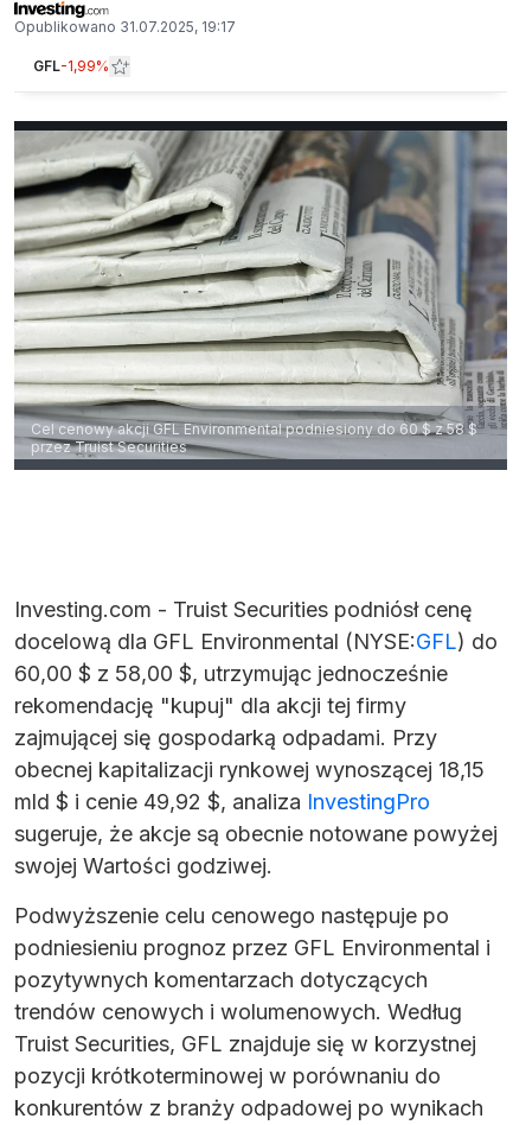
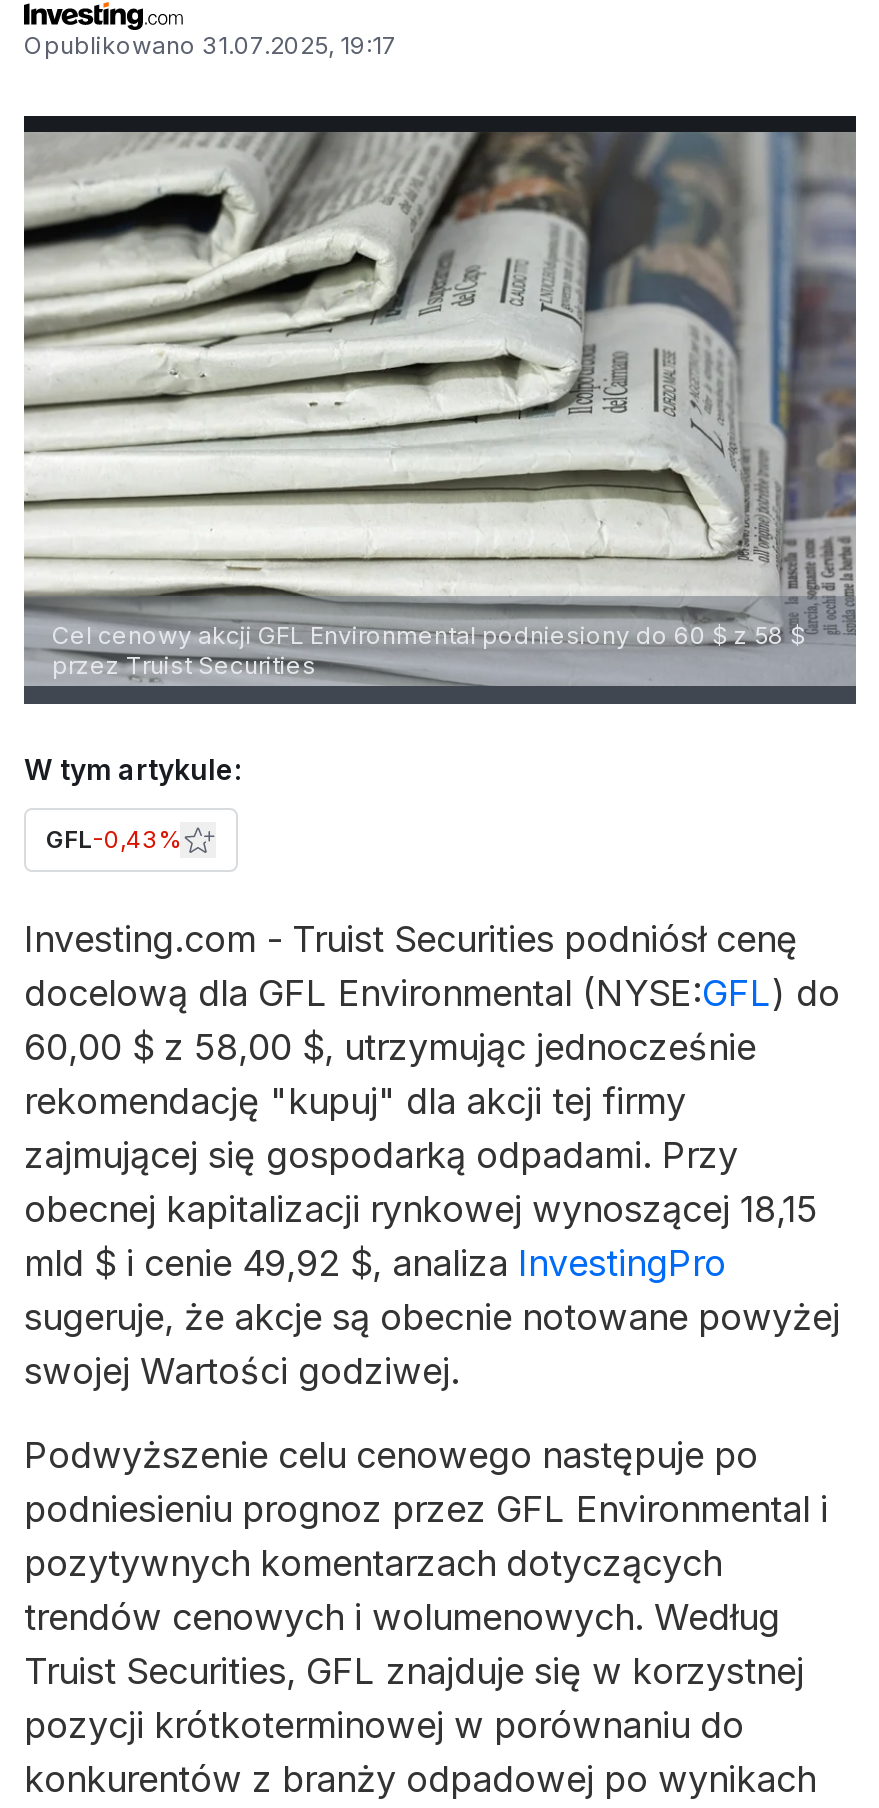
- GFL-1,99%

+ W tym artykule:
+ GFL-0,43%
